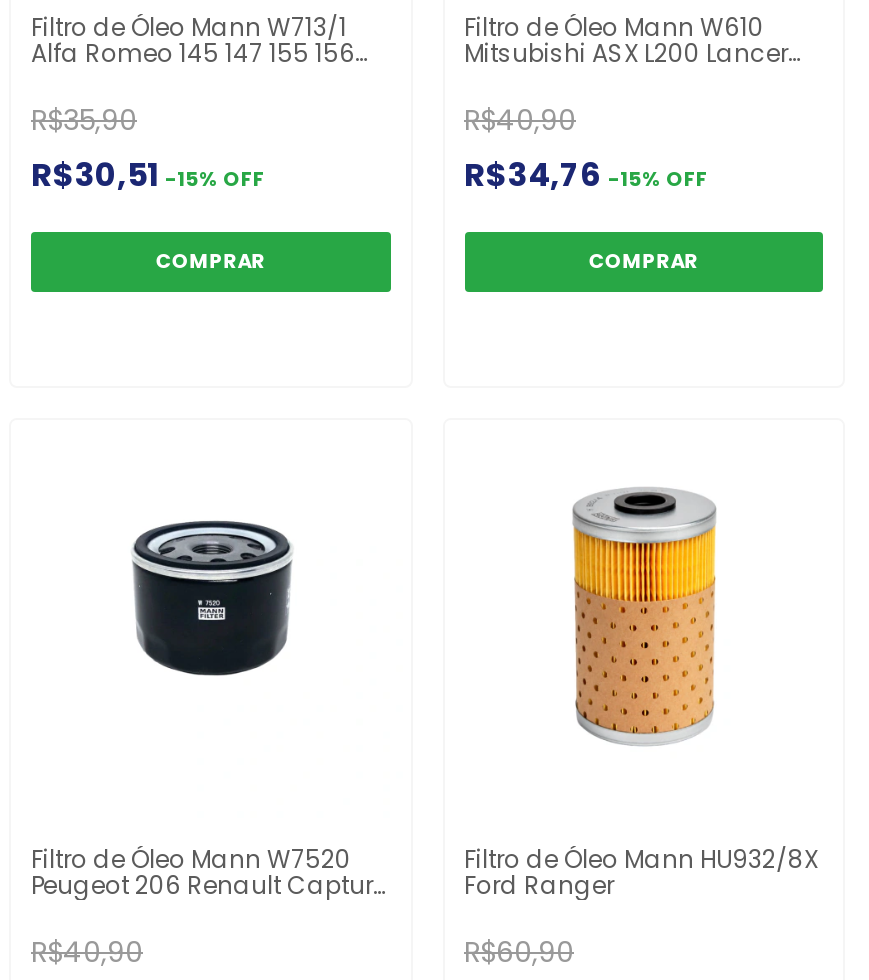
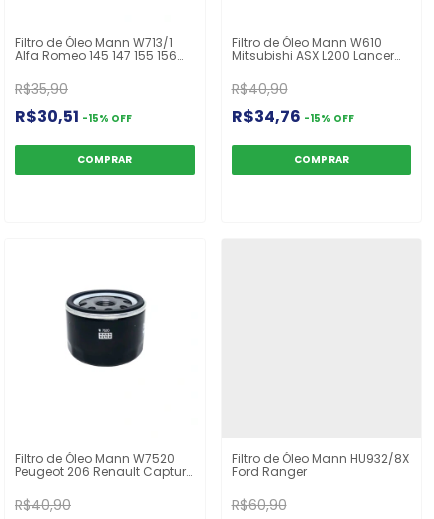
- [image]
